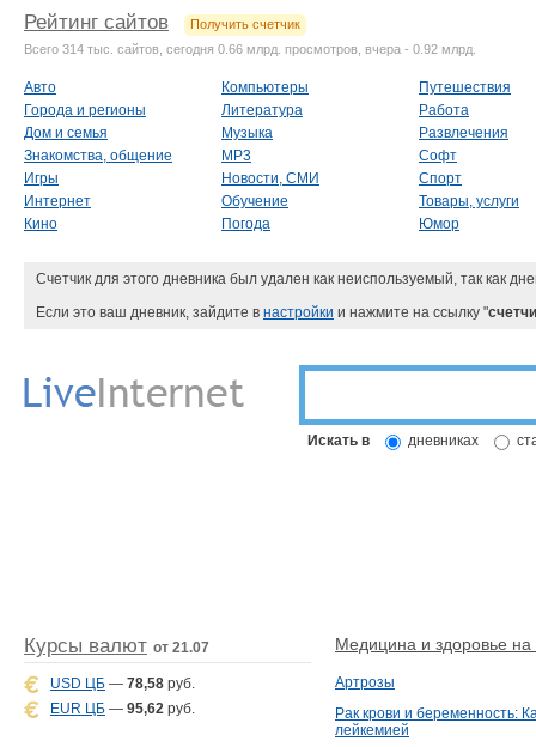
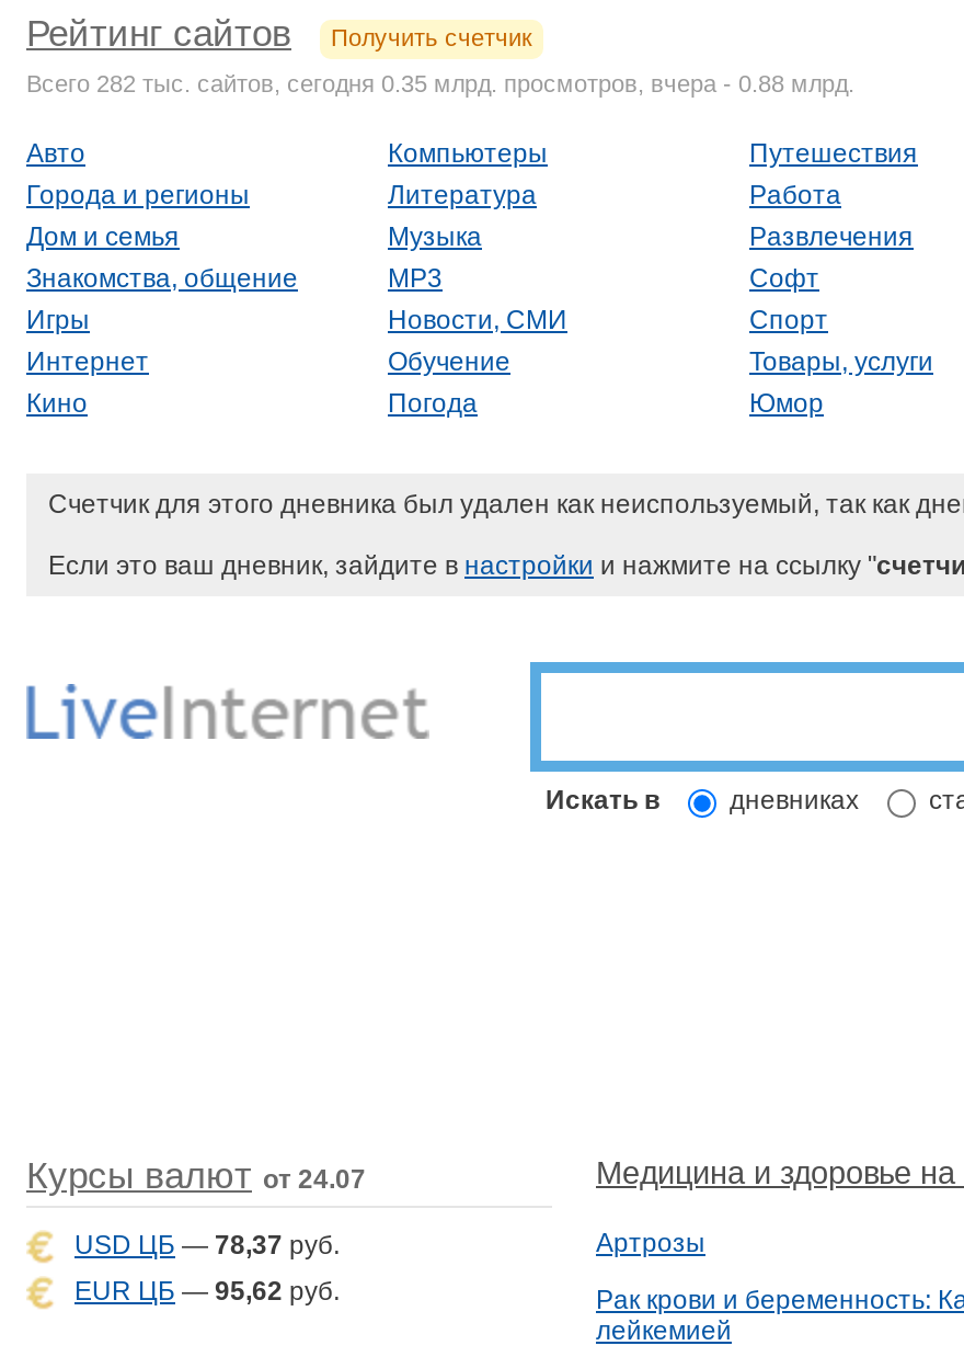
- Всего 314 тыс. сайтов, сегодня 0.66 млрд. просмотров, вчера - 0.92 млрд.
+ Всего 282 тыс. сайтов, сегодня 0.35 млрд. просмотров, вчера - 0.88 млрд.

- Курсы валют от 21.07
+ Курсы валют от 24.07

- USD ЦБ — 78,58 руб.
+ USD ЦБ — 78,37 руб.
